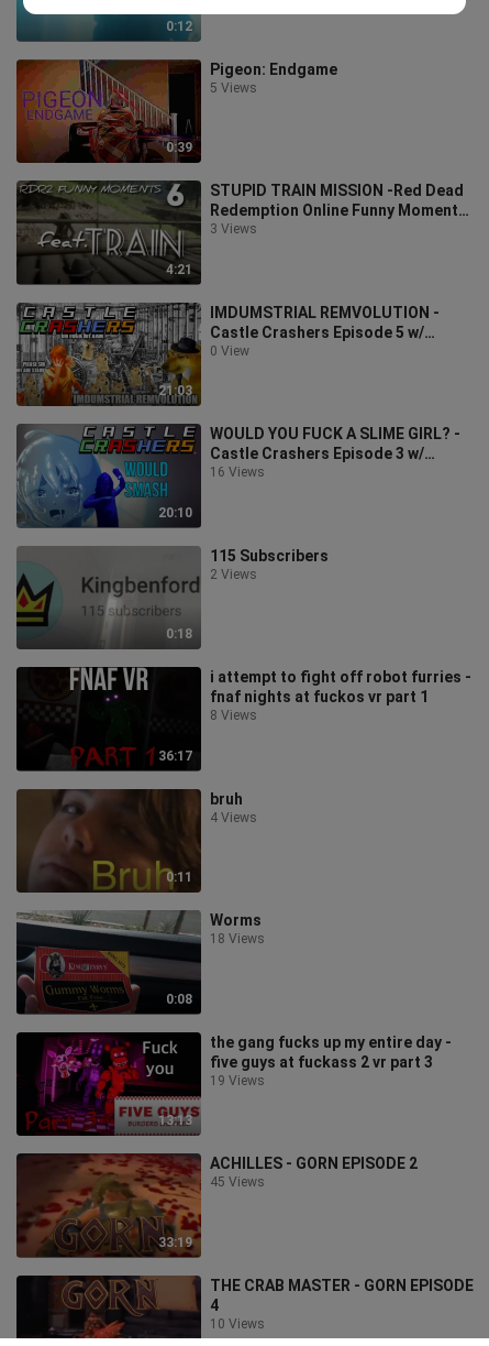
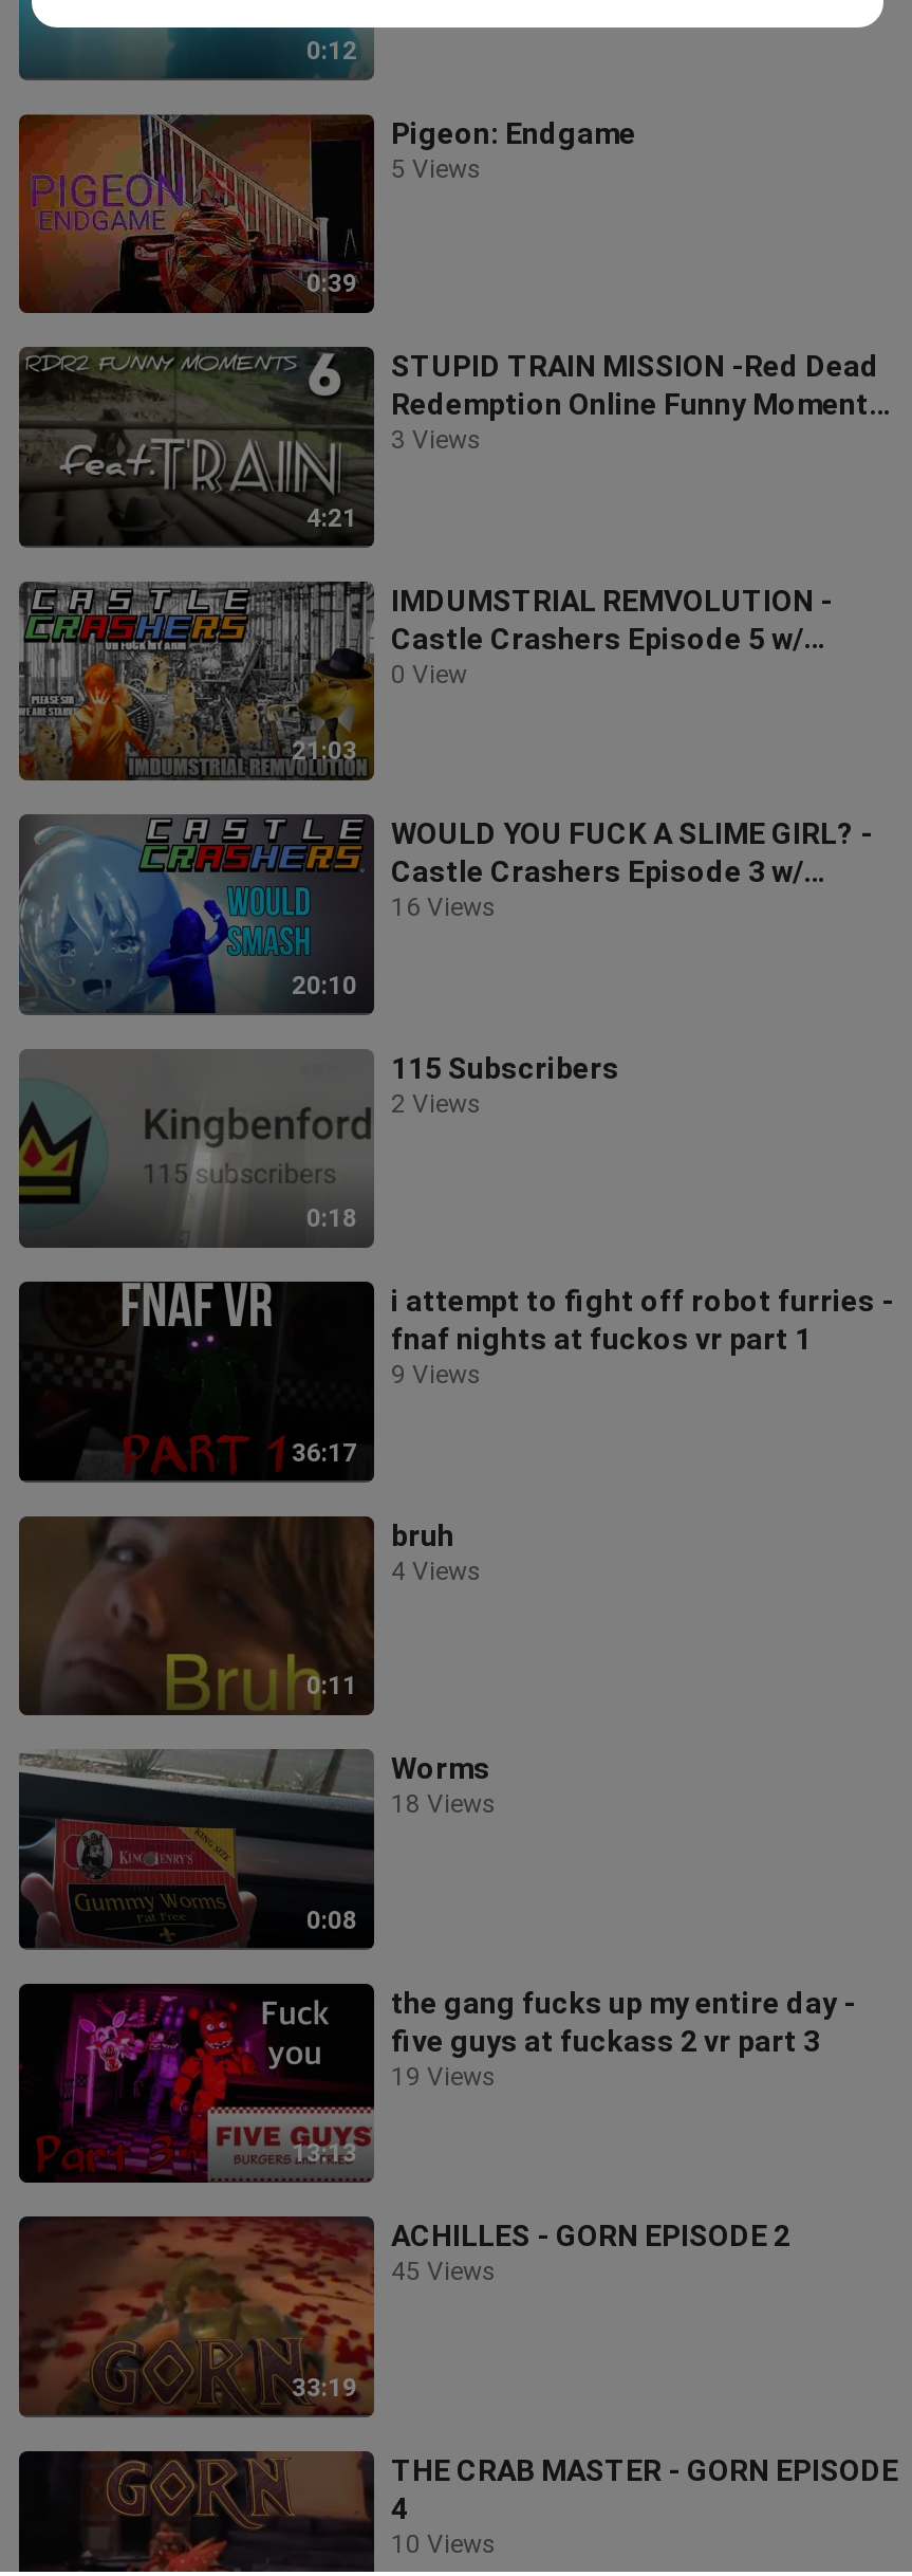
- 8 Views
+ 9 Views
